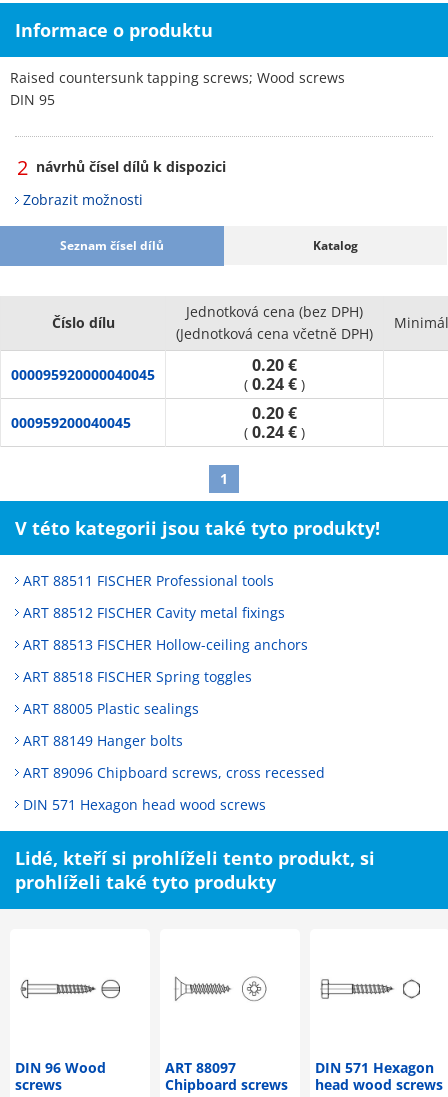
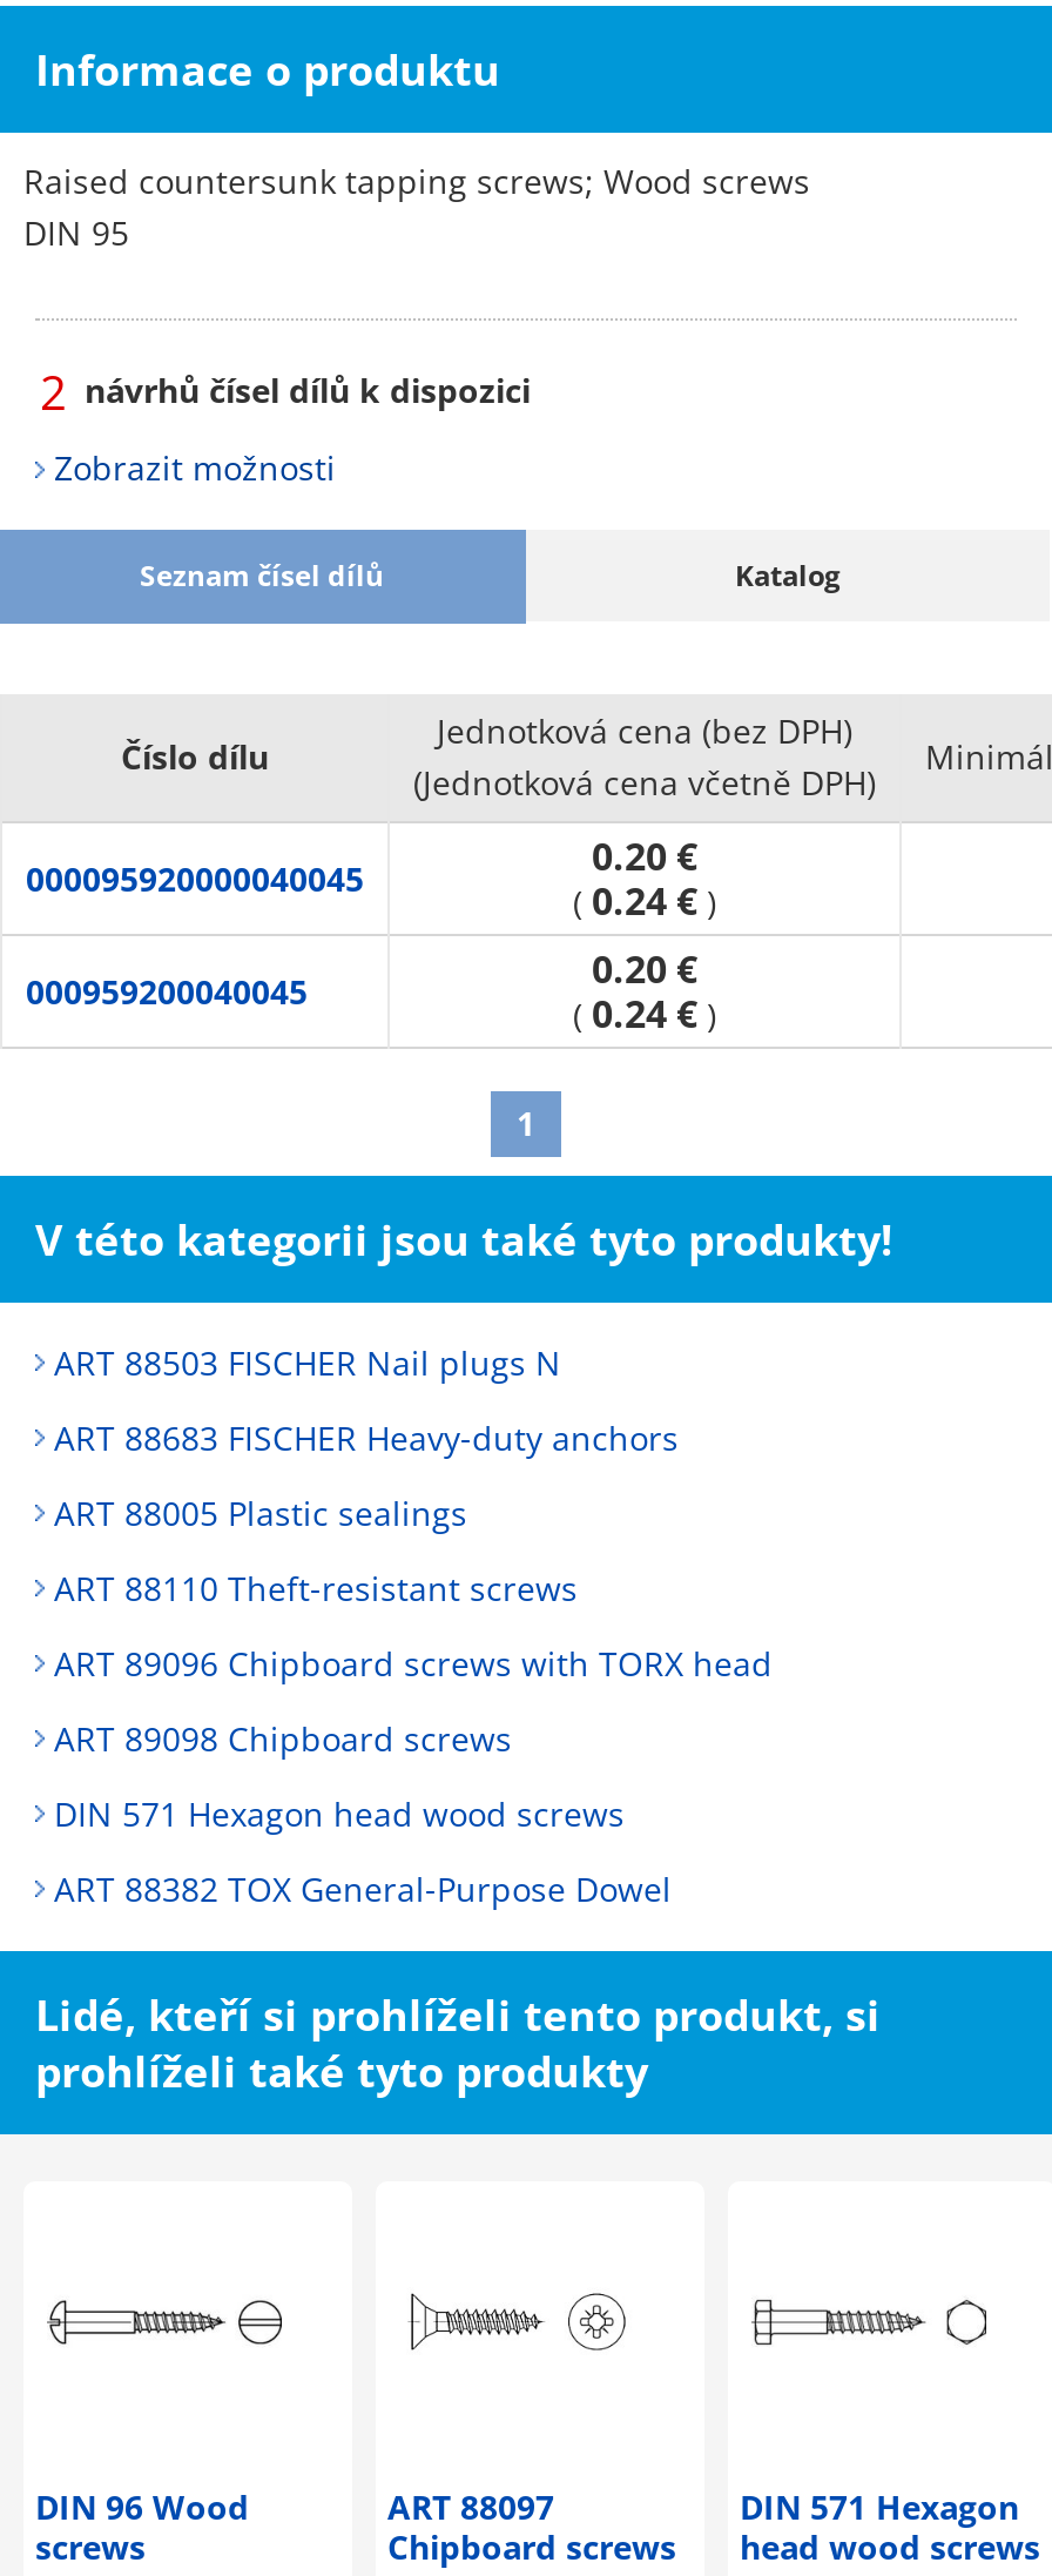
- ART 88511 FISCHER Professional tools
- ART 88512 FISCHER Cavity metal fixings
- ART 88513 FISCHER Hollow-ceiling anchors
- ART 88518 FISCHER Spring toggles
+ ART 88503 FISCHER Nail plugs N
+ ART 88683 FISCHER Heavy-duty anchors

moved up: ART 88005 Plastic sealings

- ART 88149 Hanger bolts
- ART 89096 Chipboard screws, cross recessed
+ ART 88110 Theft-resistant screws
+ ART 89096 Chipboard screws with TORX head
+ ART 89098 Chipboard screws

moved up: DIN 571 Hexagon head wood screws

+ ART 88382 TOX General-Purpose Dowel
